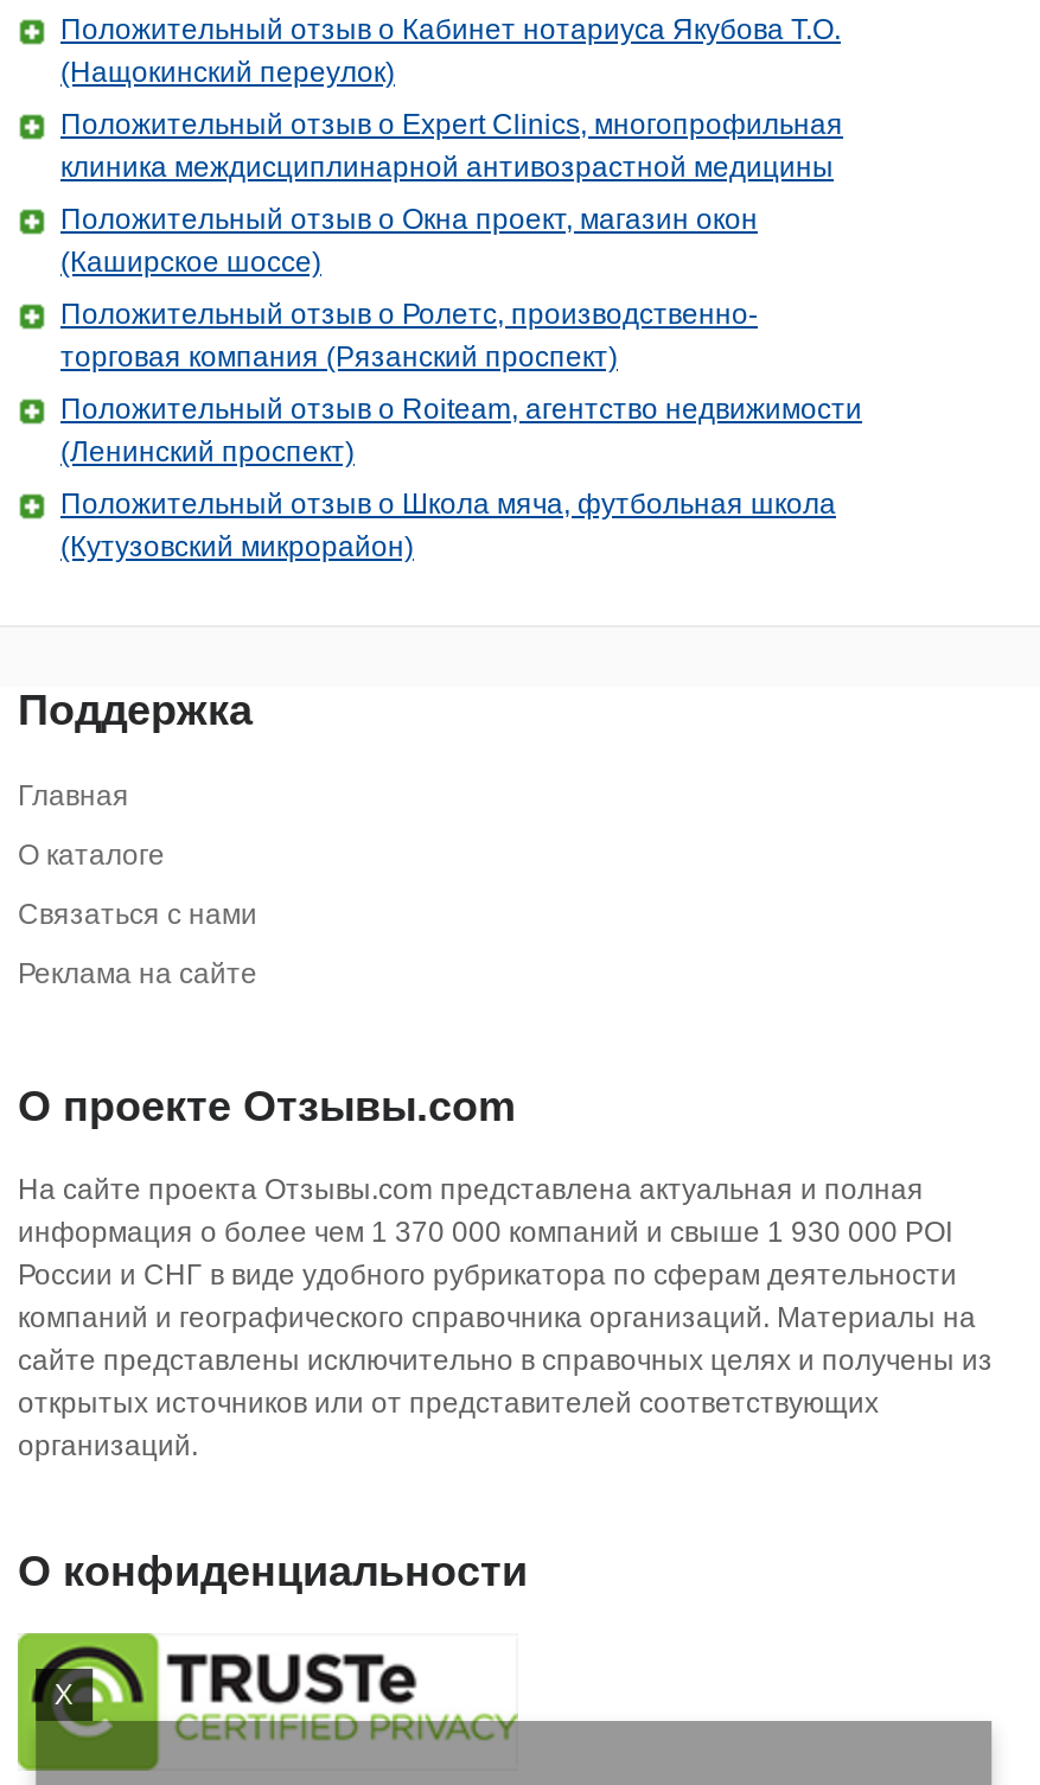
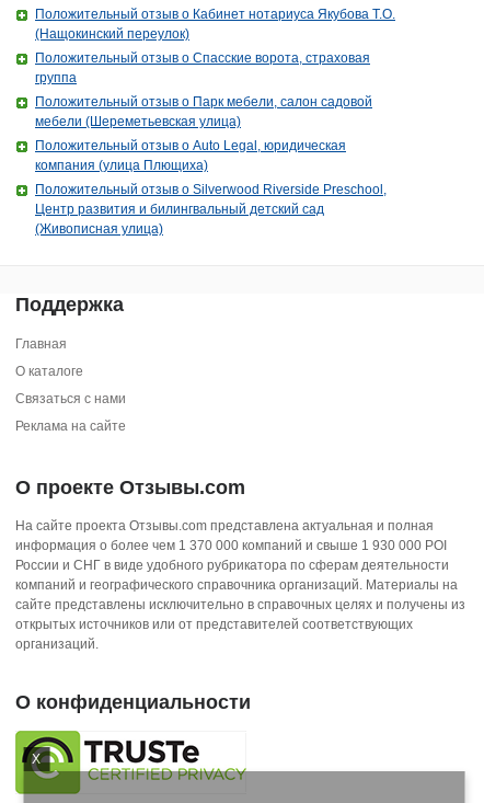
- Положительный отзыв о Expert Clinics, многопрофильная
- клиника междисциплинарной антивозрастной медицины
- Положительный отзыв о Окна проект, магазин окон
- (Каширское шоссе)
- Положительный отзыв о Ролетс, производственно-
- торговая компания (Рязанский проспект)
- Положительный отзыв о Roiteam, агентство недвижимости
- (Ленинский проспект)
- Положительный отзыв о Школа мяча, футбольная школа
- (Кутузовский микрорайон)
+ Положительный отзыв о Спасские ворота, страховая
+ группа
+ Положительный отзыв о Парк мебели, салон садовой
+ мебели (Шереметьевская улица)
+ Положительный отзыв о Auto Legal, юридическая
+ компания (улица Плющиха)
+ Положительный отзыв о Silverwood Riverside Preschool,
+ Центр развития и билингвальный детский сад
+ (Живописная улица)
